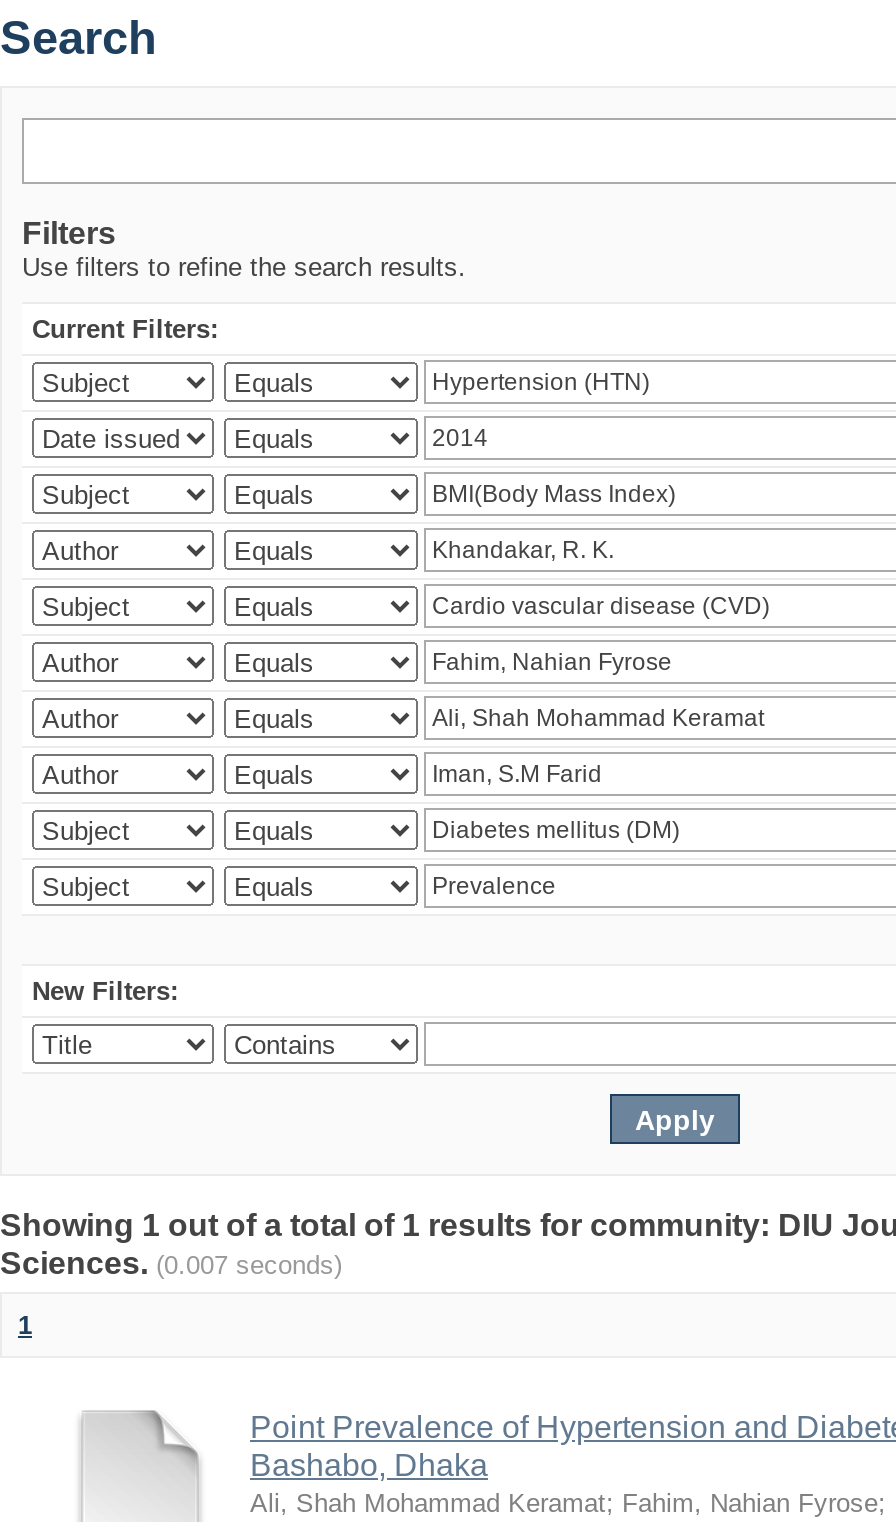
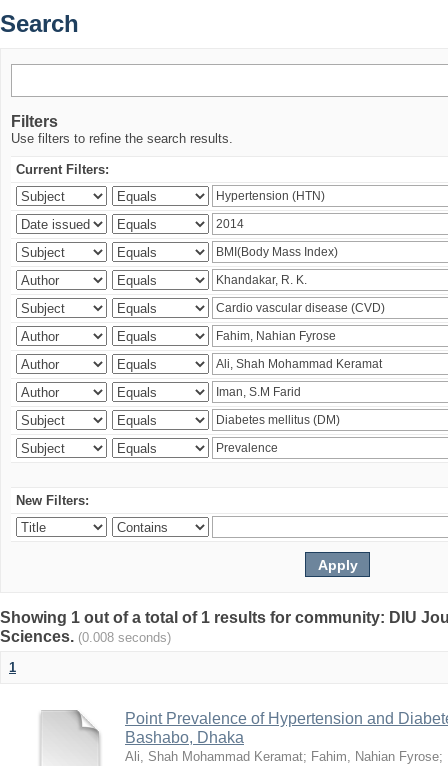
- Sciences. (0.007 seconds)
+ Sciences. (0.008 seconds)
